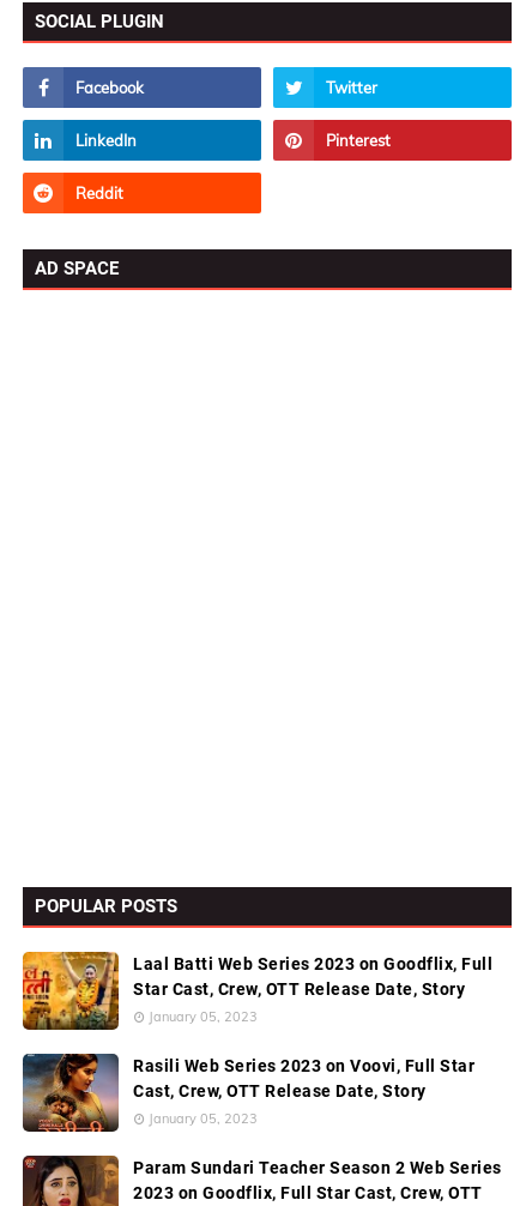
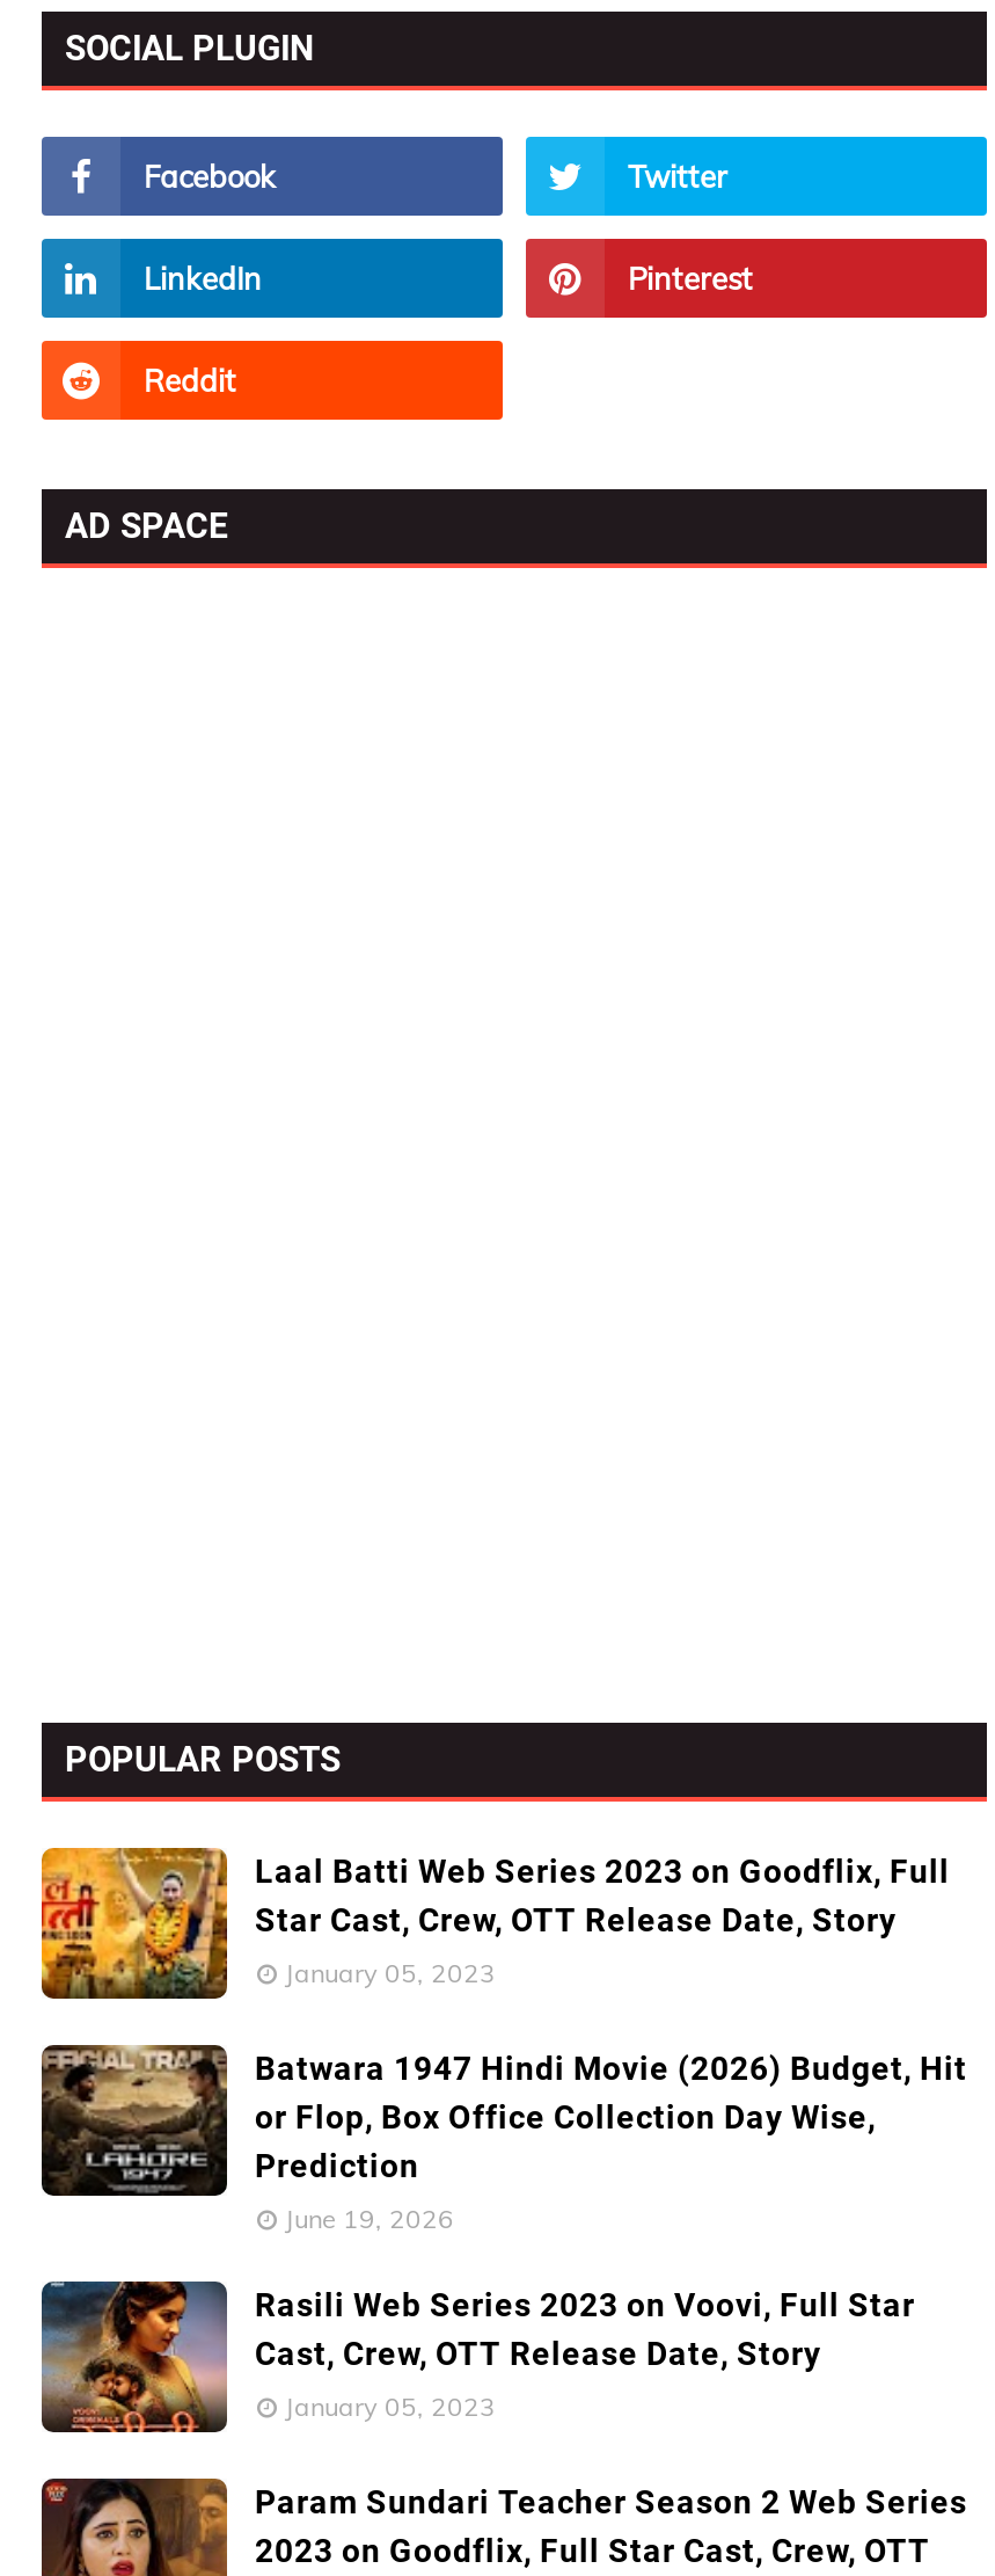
+ [image]
+ Batwara 1947 Hindi Movie (2026) Budget, Hit
+ or Flop, Box Office Collection Day Wise,
+ Prediction
+ June 19, 2026
